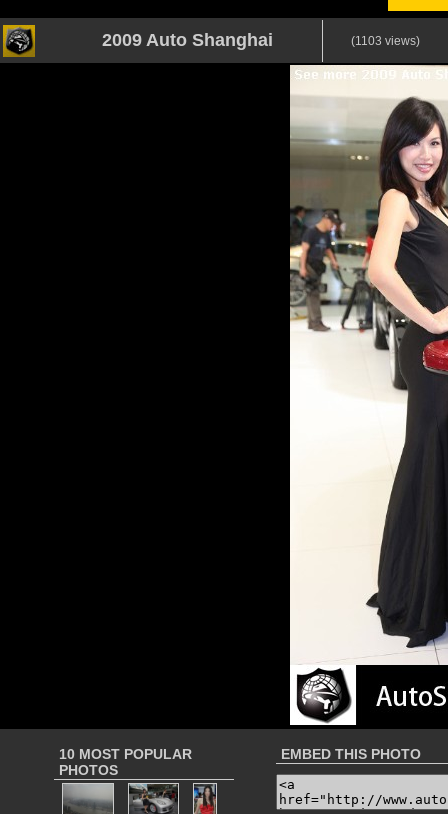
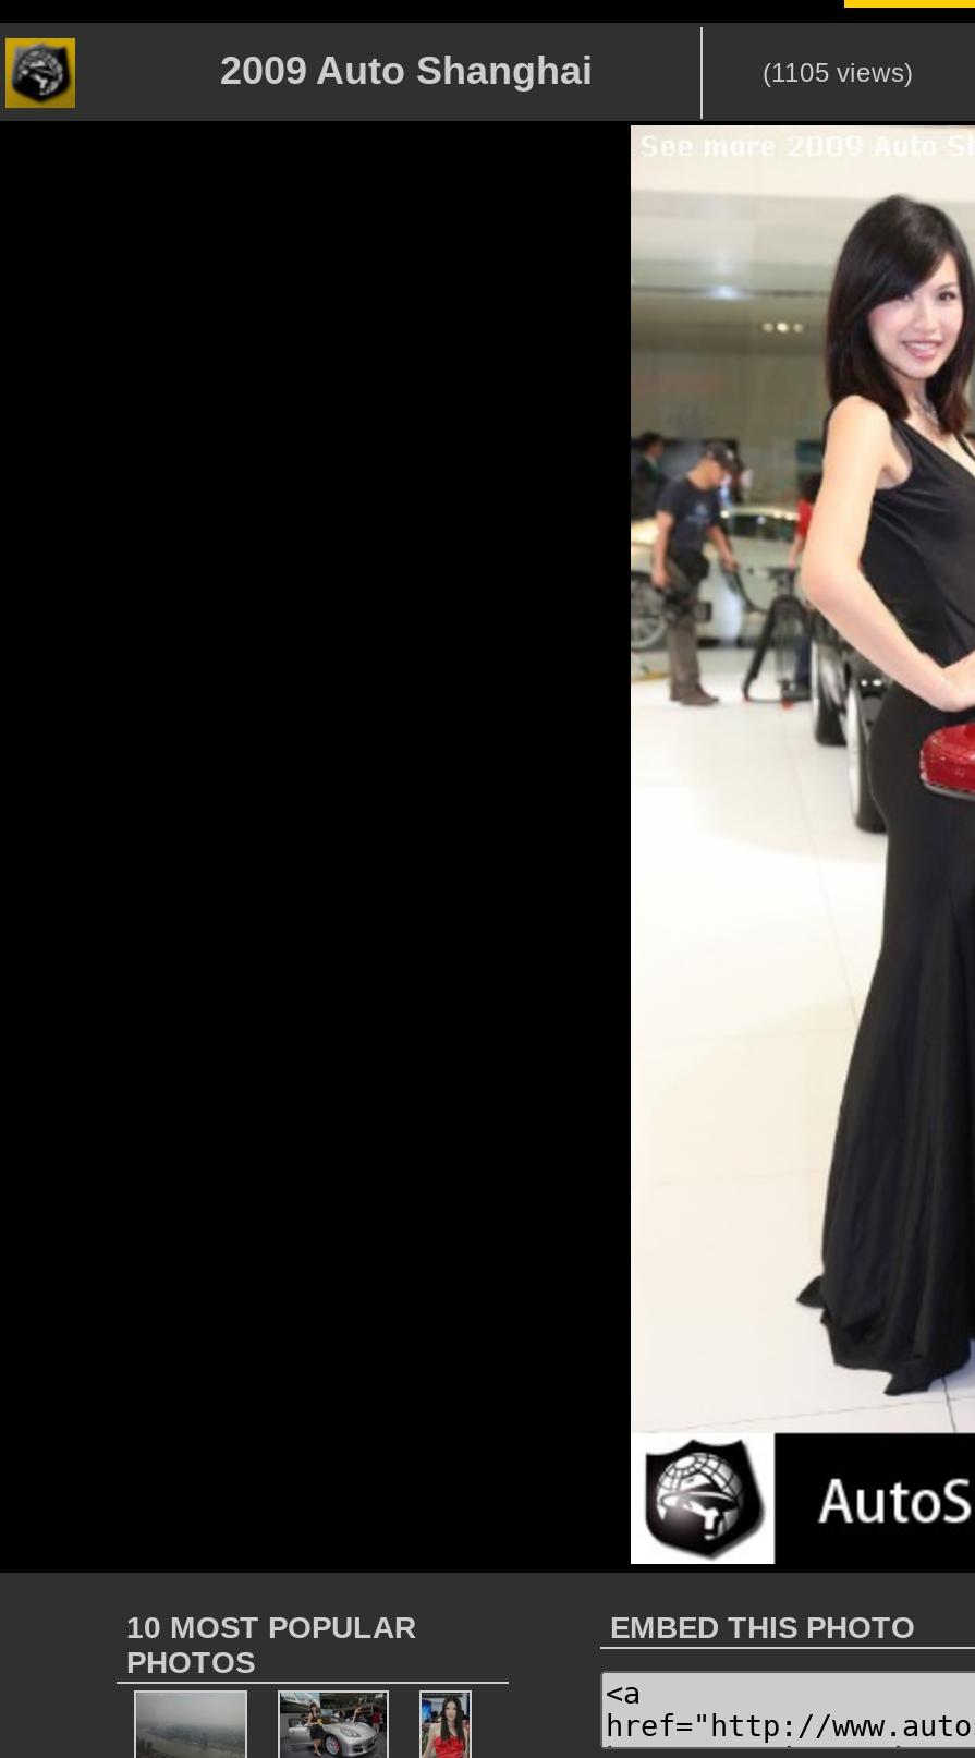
- (1103 views)
+ (1105 views)
